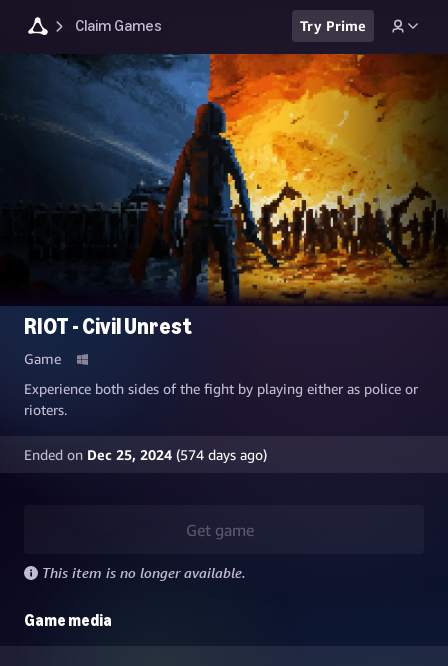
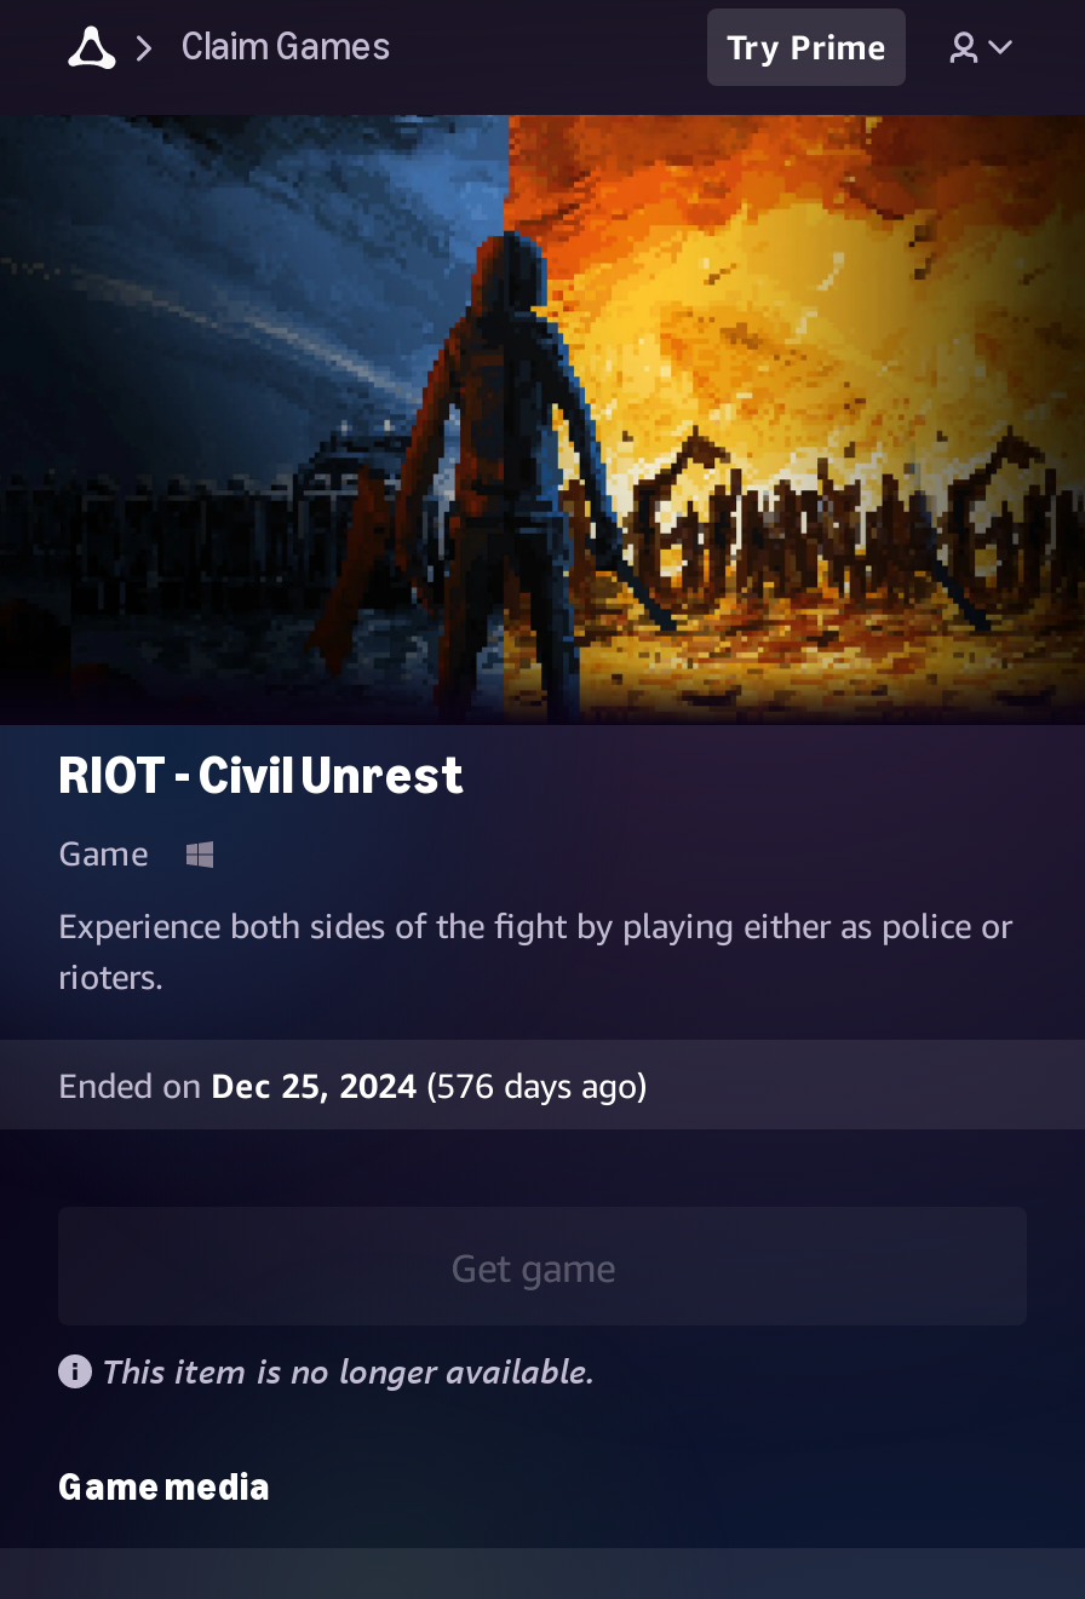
- Ended on Dec 25, 2024 (574 days ago)
+ Ended on Dec 25, 2024 (576 days ago)
